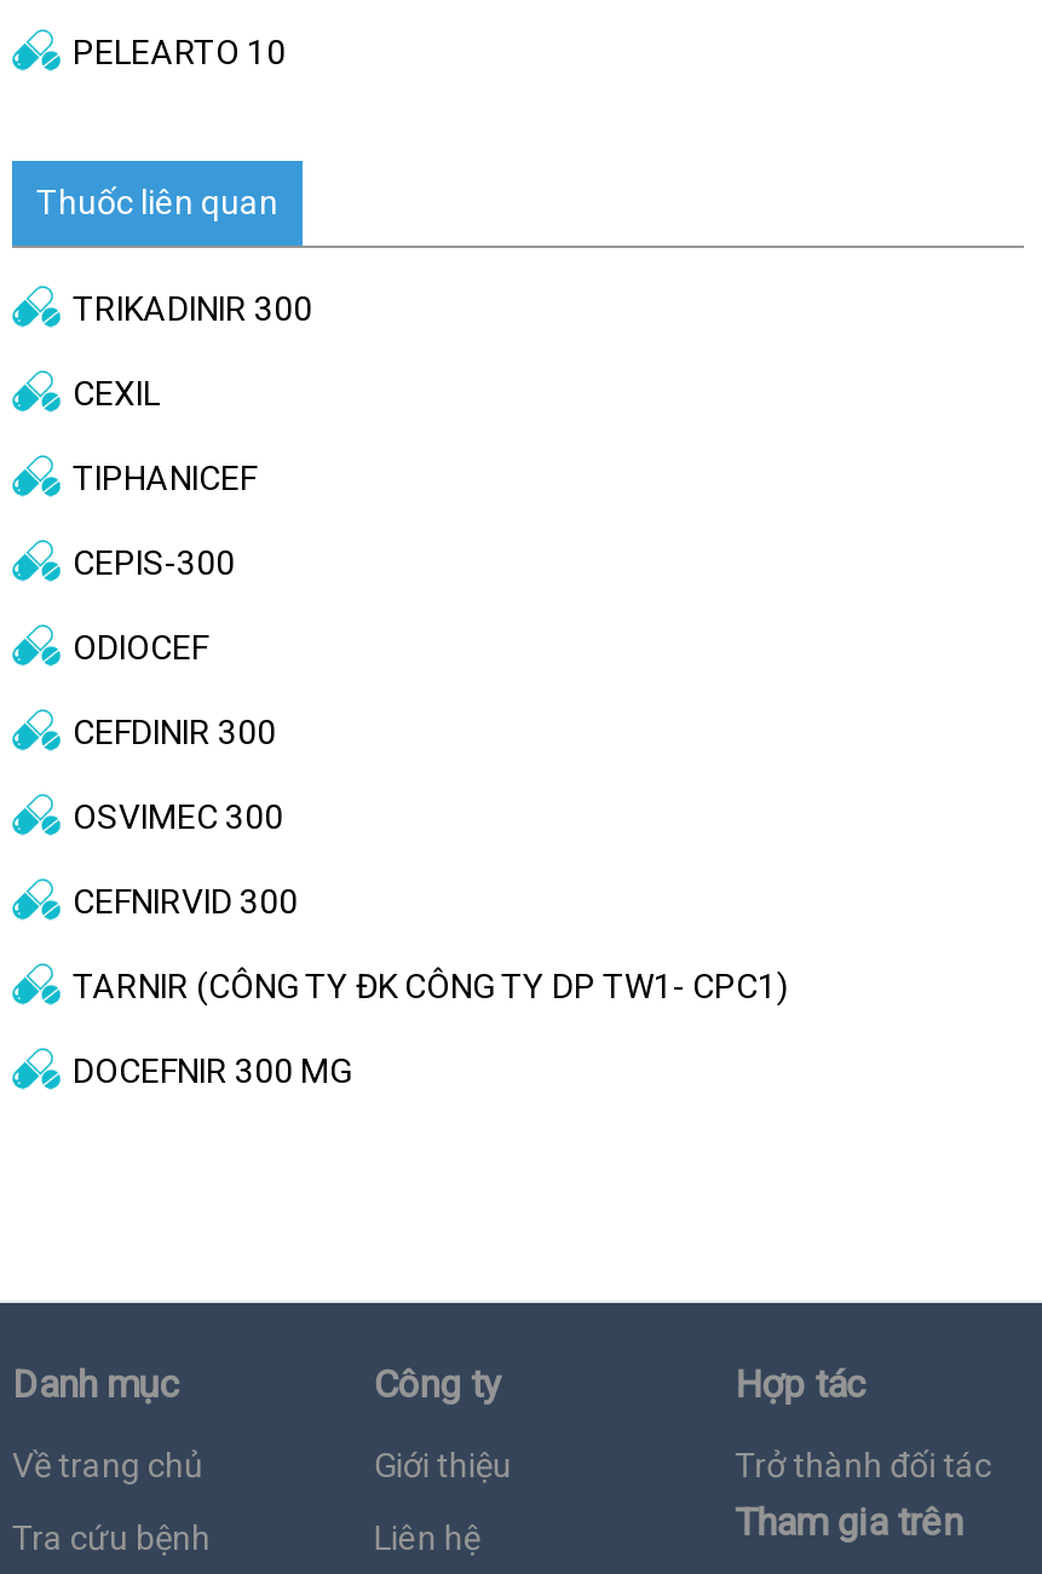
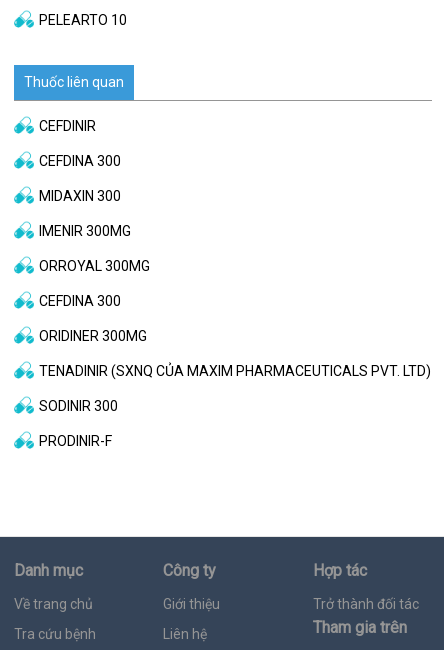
- TRIKADINIR 300
+ CEFDINIR

- CEXIL
+ CEFDINA 300

- TIPHANICEF
+ MIDAXIN 300

- CEPIS-300
+ IMENIR 300MG

- ODIOCEF
+ ORROYAL 300MG

- CEFDINIR 300
+ CEFDINA 300

- OSVIMEC 300
+ ORIDINER 300MG

- CEFNIRVID 300
+ TENADINIR (SXNQ CỦA MAXIM PHARMACEUTICALS PVT. LTD)

- TARNIR (CÔNG TY ĐK CÔNG TY DP TW1- CPC1)
+ SODINIR 300

- DOCEFNIR 300 MG
+ PRODINIR-F
